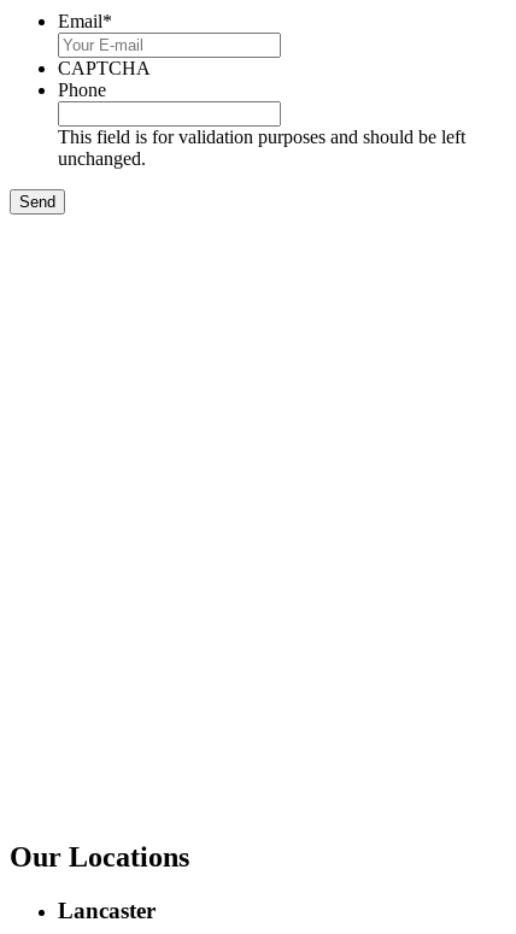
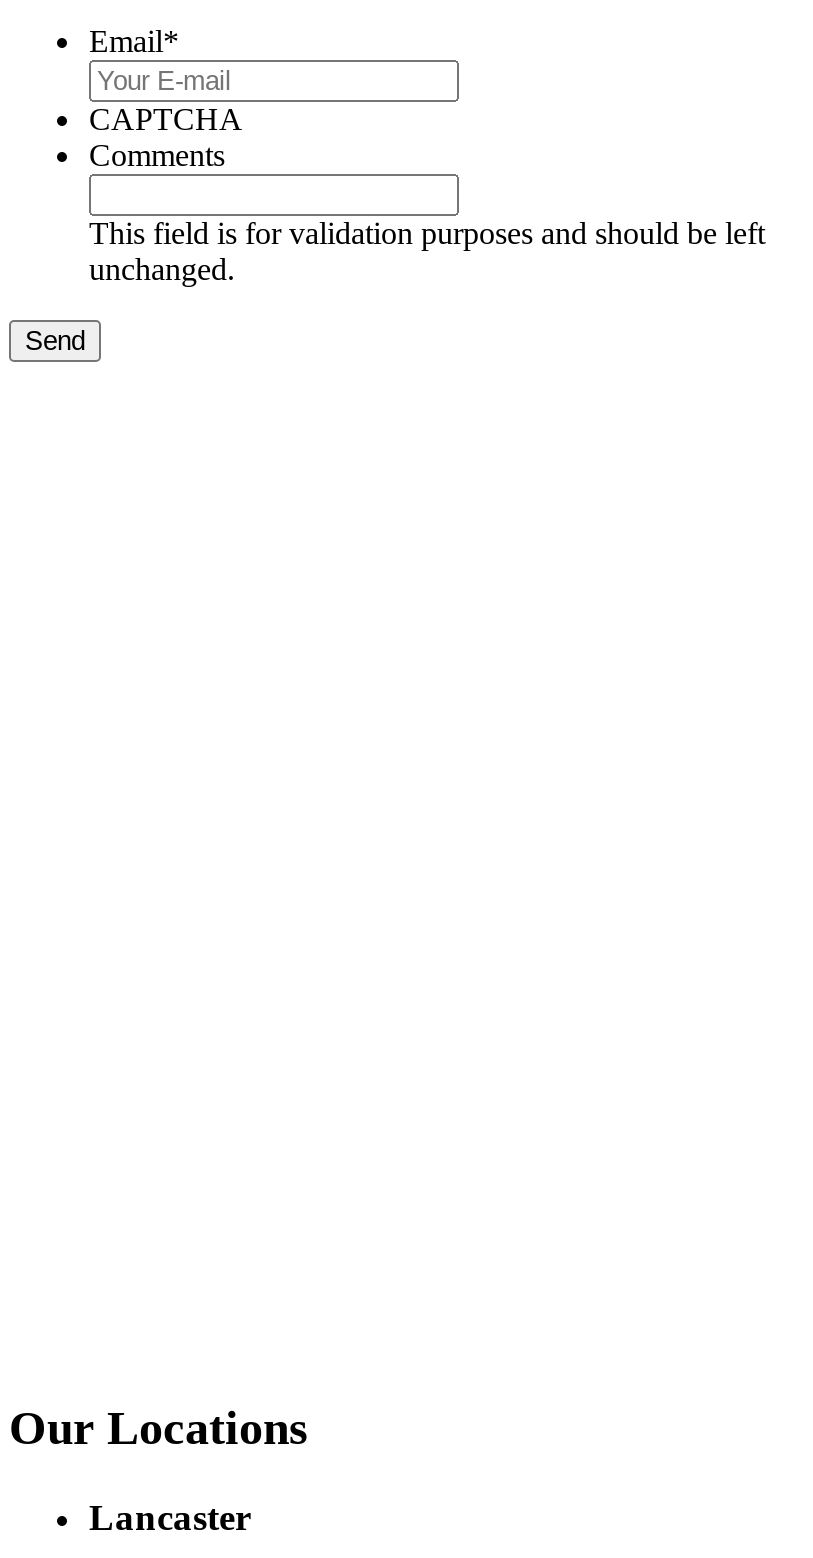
- Phone
+ Comments
